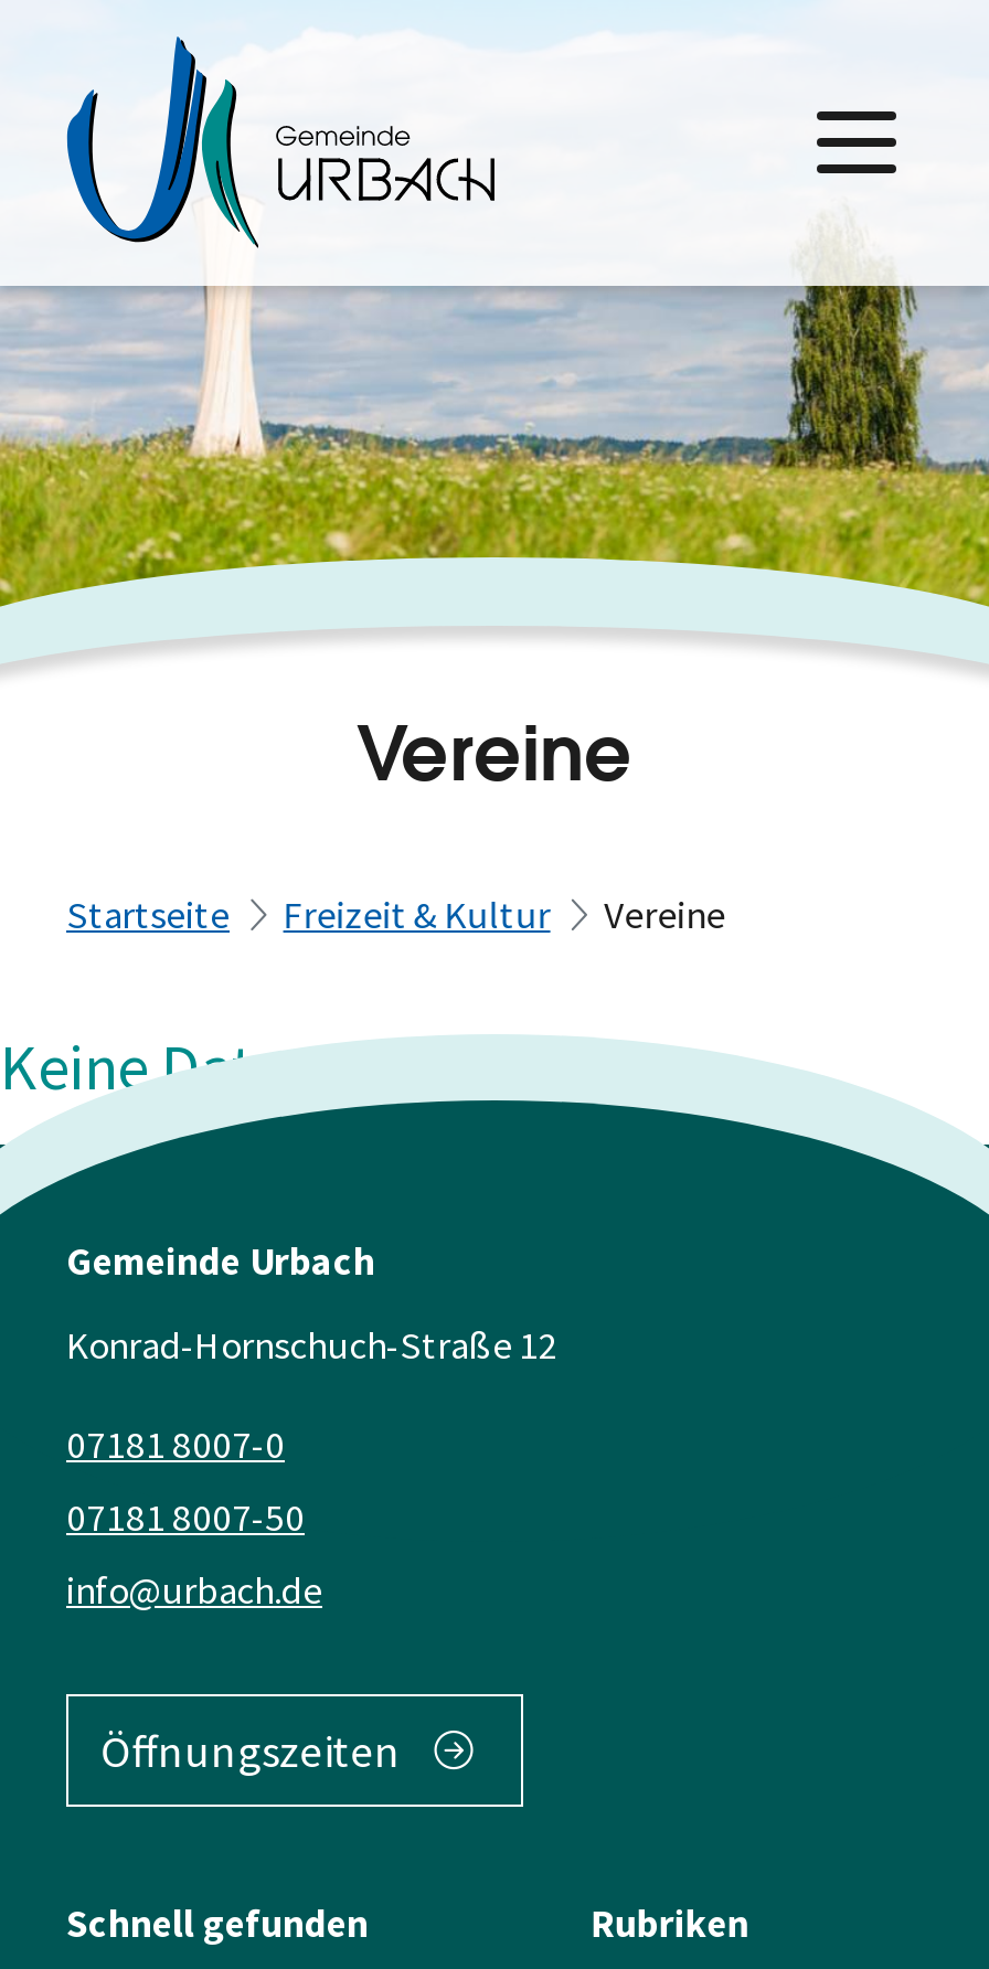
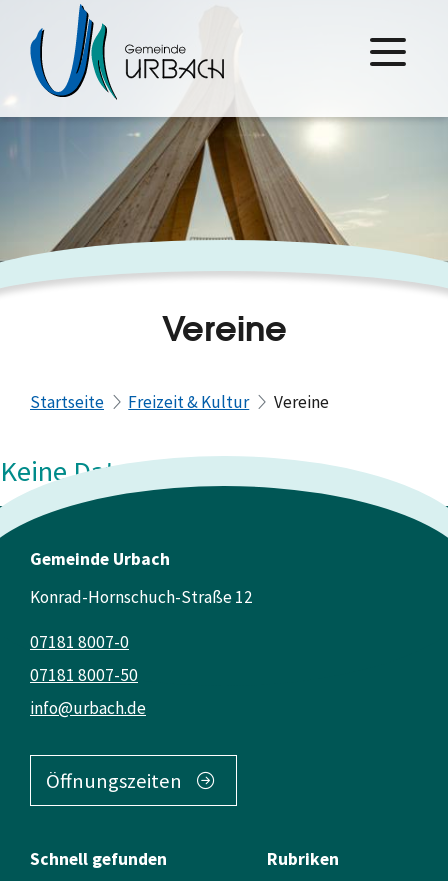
- [image]
+ [image]
